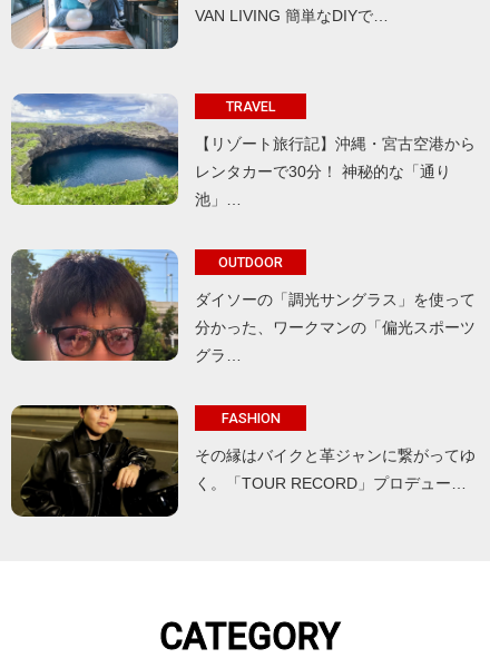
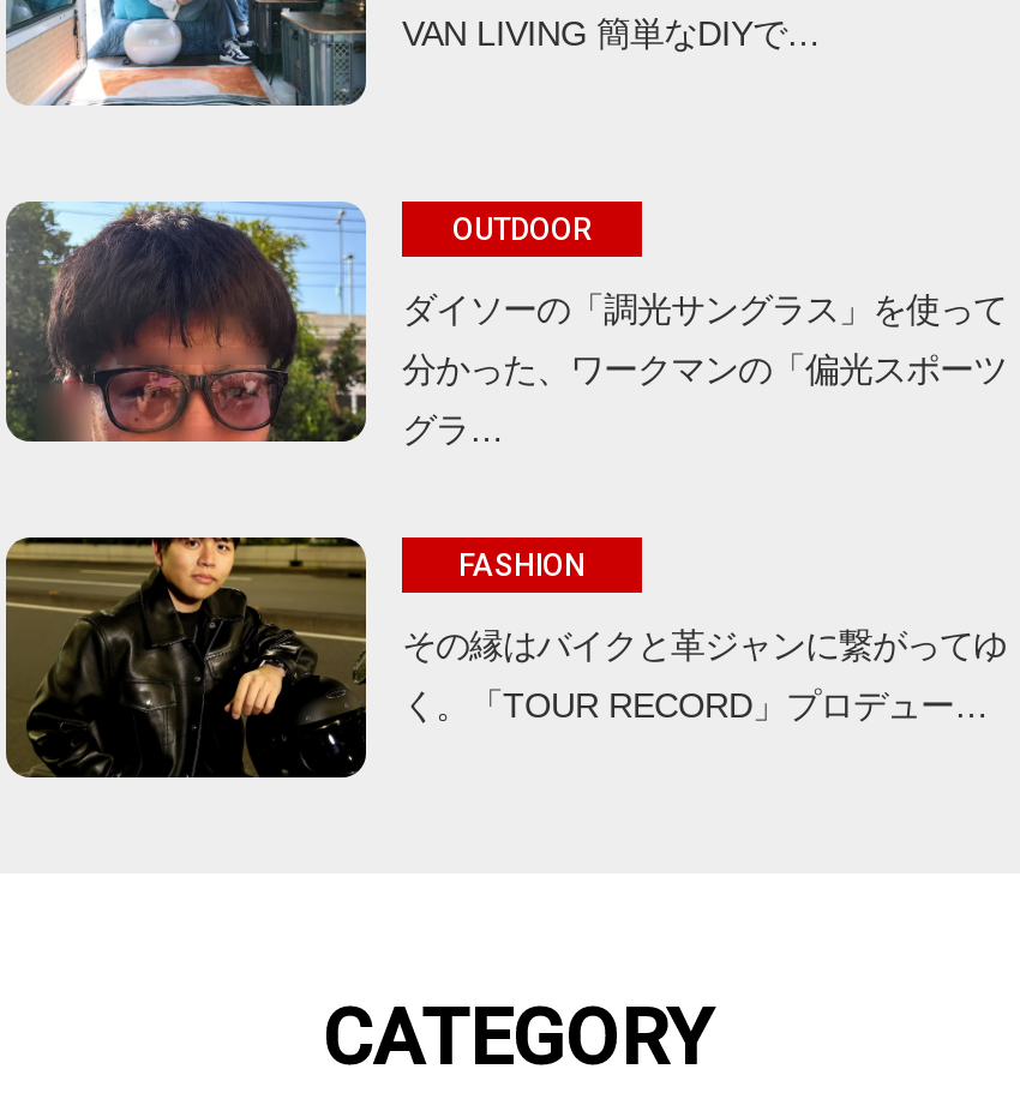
- [image]
- TRAVEL
- 【リゾート旅行記】沖縄・宮古空港から
- レンタカーで30分！ 神秘的な「通り
- 池」…
